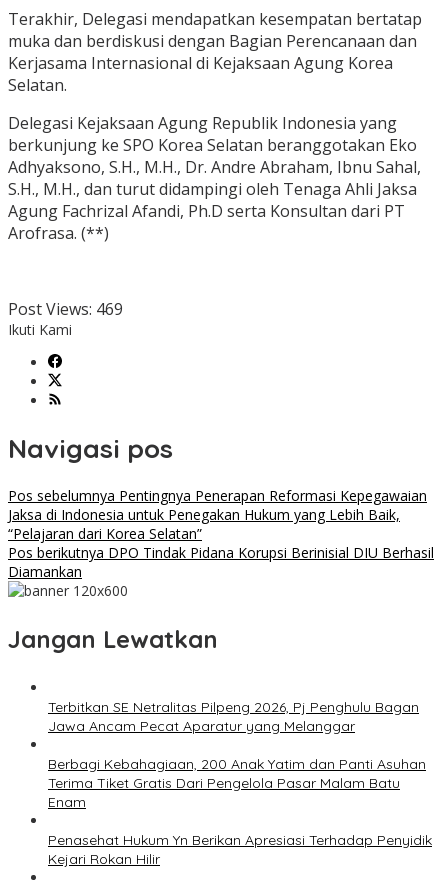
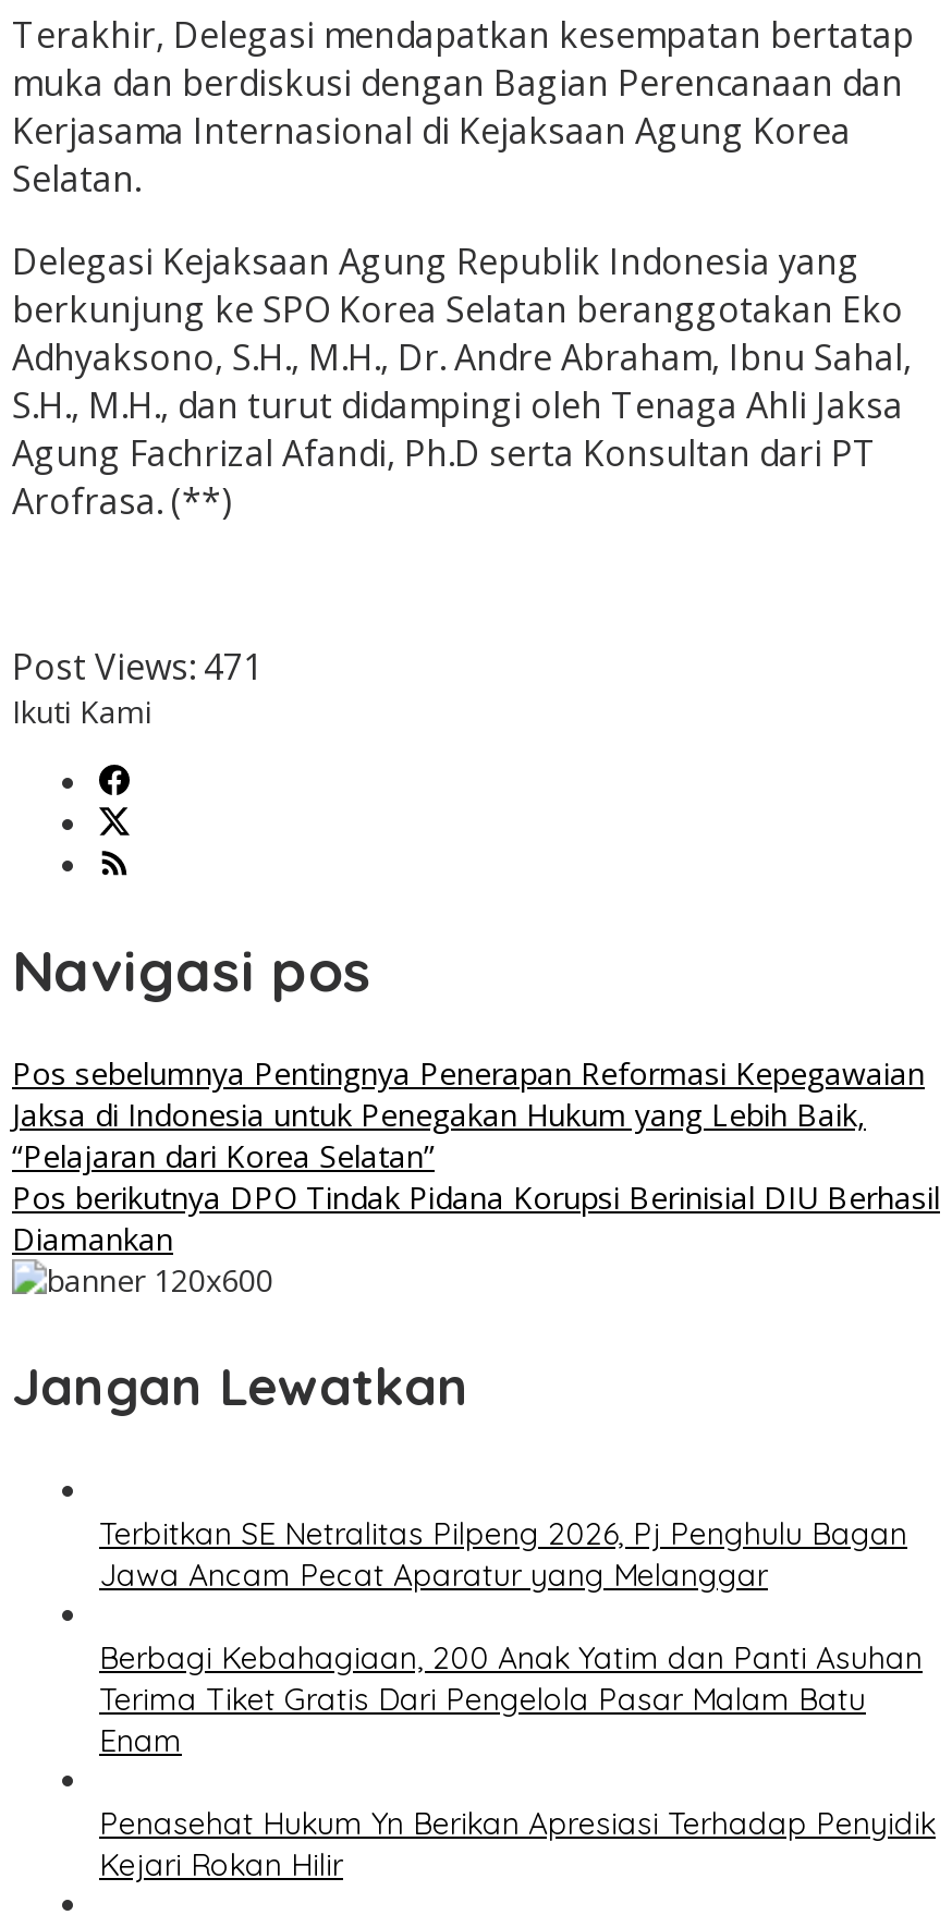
- Post Views: 469
+ Post Views: 471
